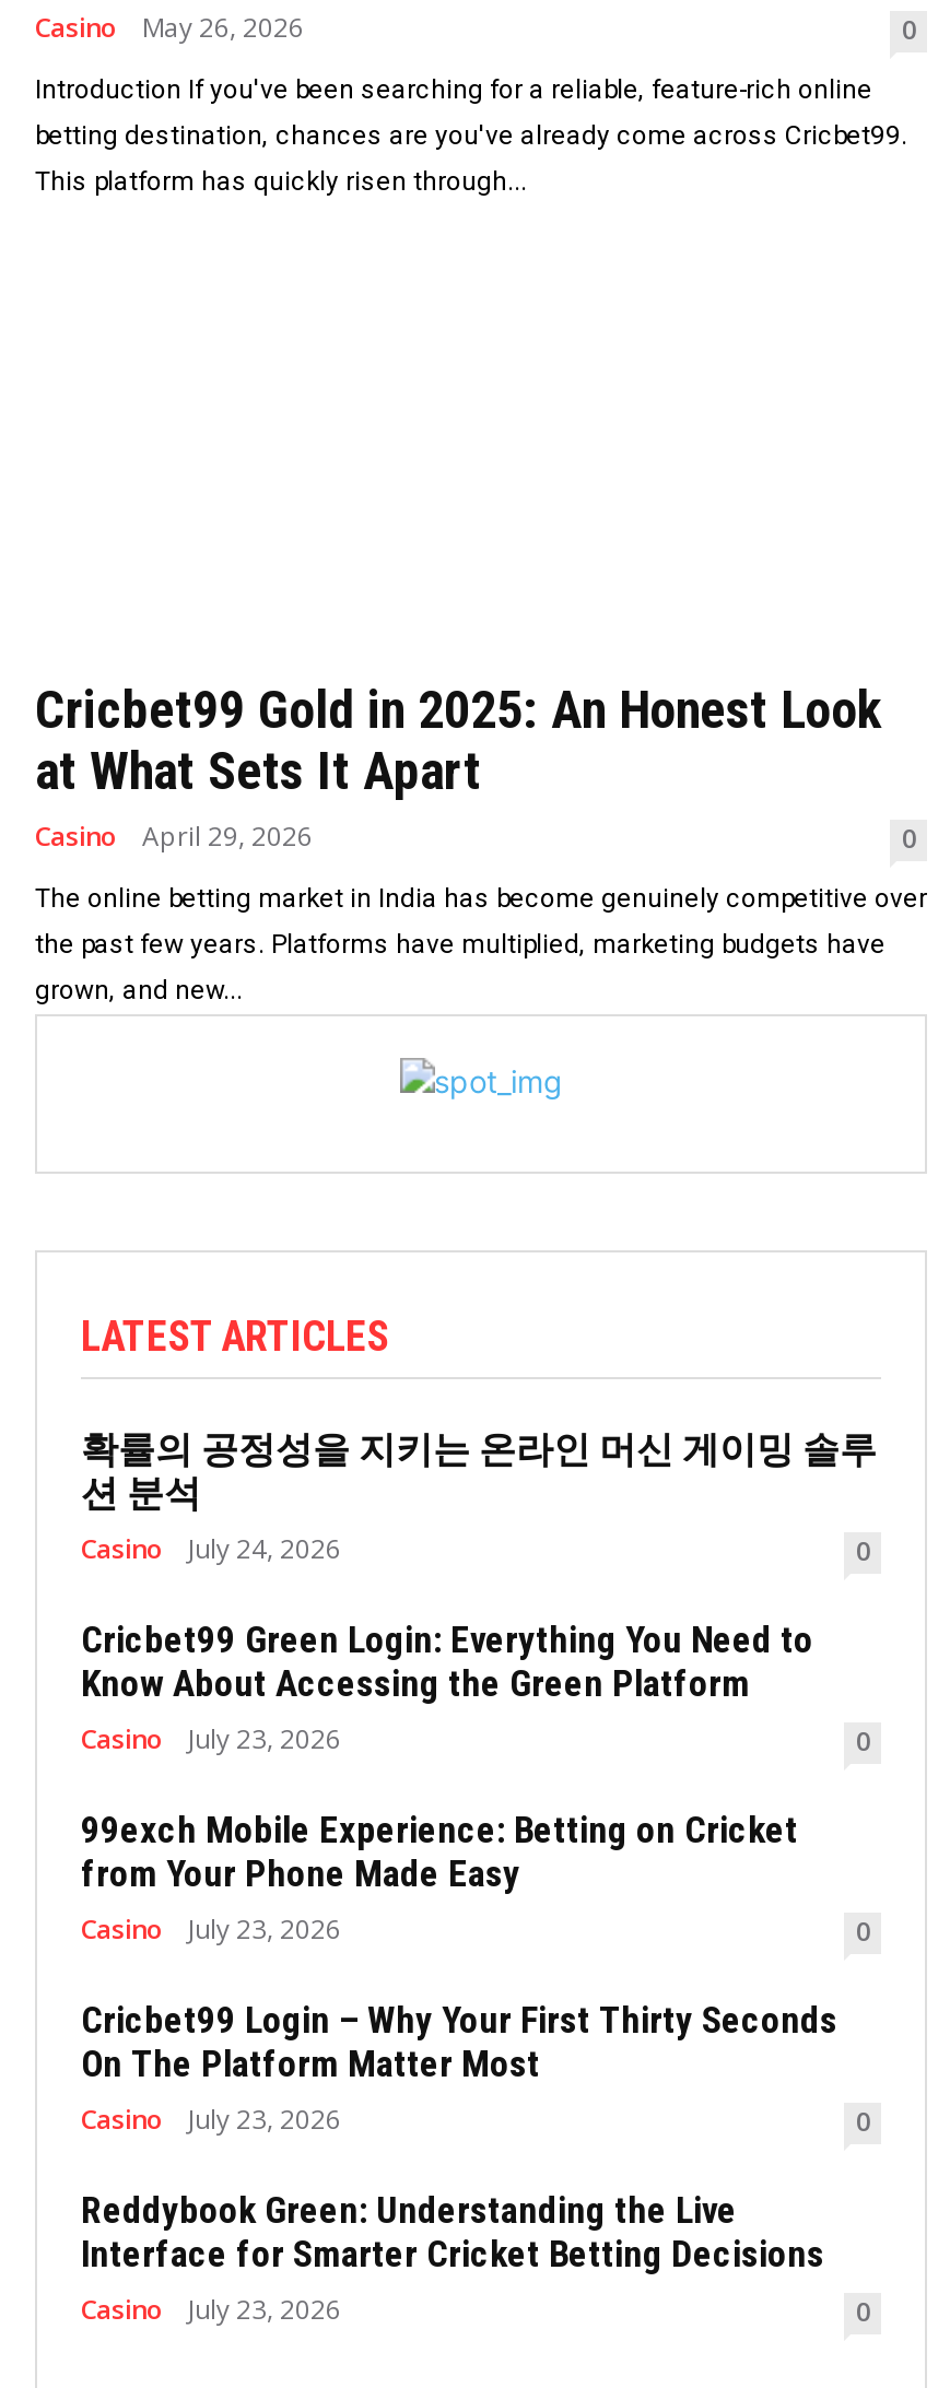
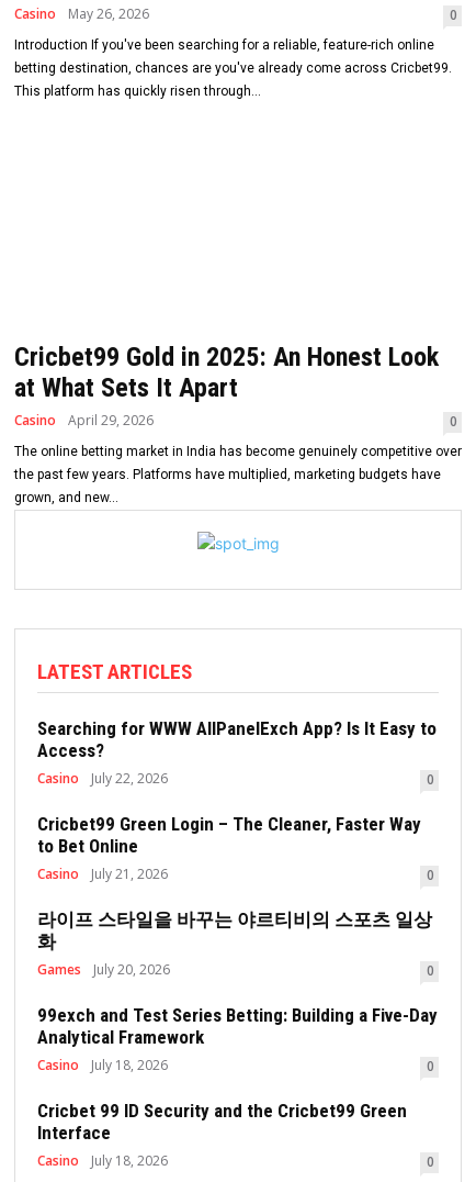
- 확률의 공정성을 지키는 온라인 머신 게이밍 솔루
- 션 분석
+ Searching for WWW AllPanelExch App? Is It Easy to
+ Access?

- Casino July 24, 2026
+ Casino July 22, 2026

- Cricbet99 Green Login: Everything You Need to
- Know About Accessing the Green Platform
+ Cricbet99 Green Login – The Cleaner, Faster Way
+ to Bet Online

- Casino July 23, 2026
+ Casino July 21, 2026

- 99exch Mobile Experience: Betting on Cricket
- from Your Phone Made Easy
- Casino
- July 23, 2026
+ 라이프 스타일을 바꾸는 야르티비의 스포츠 일상
+ 화
+ Games
+ July 20, 2026

- Cricbet99 Login – Why Your First Thirty Seconds
- On The Platform Matter Most
+ 99exch and Test Series Betting: Building a Five-Day
+ Analytical Framework

- Casino July 23, 2026
+ Casino July 18, 2026

- Reddybook Green: Understanding the Live
- Interface for Smarter Cricket Betting Decisions
+ Cricbet 99 ID Security and the Cricbet99 Green
+ Interface

- Casino July 23, 2026
+ Casino July 18, 2026
